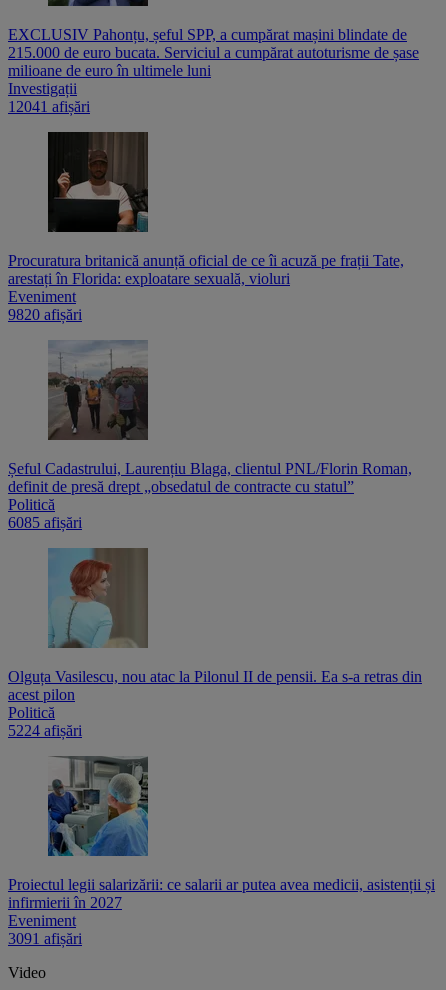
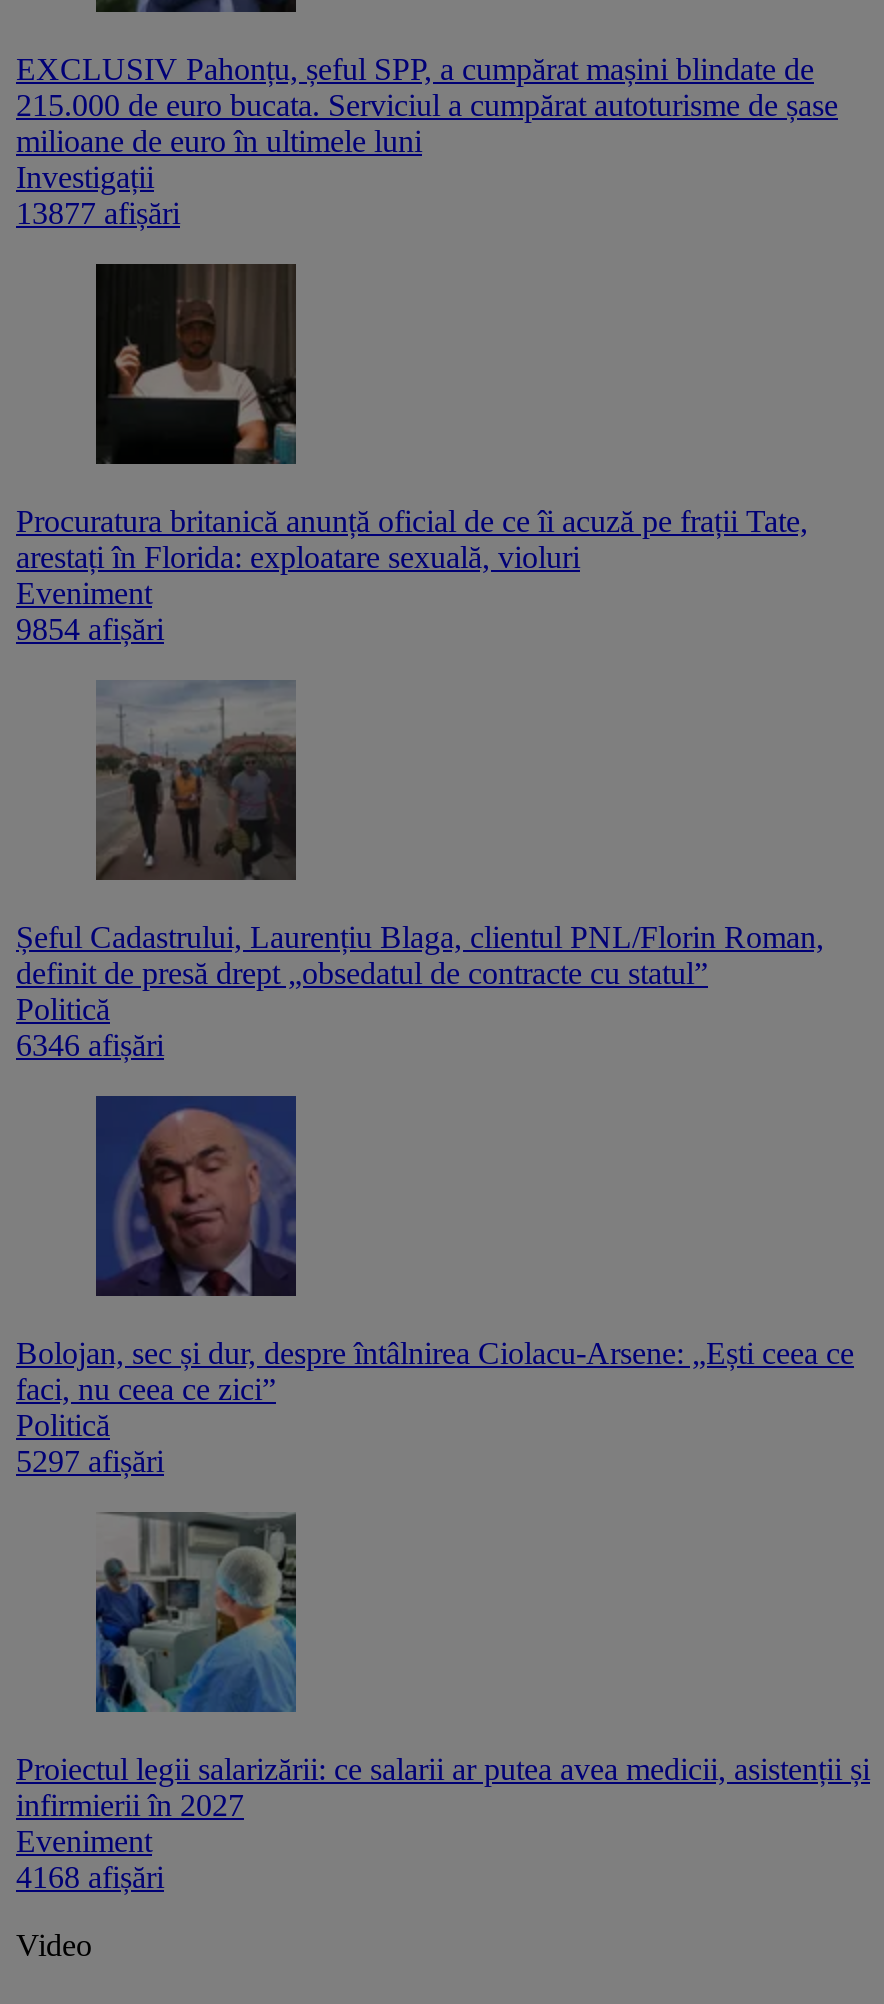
- 12041 afișări
+ 13877 afișări

- 9820 afișări
+ 9854 afișări

- 6085 afișări
+ 6346 afișări

- [image]
- Olguța Vasilescu, nou atac la Pilonul II de pensii. Ea s-a retras din
- acest pilon
+ [image]
+ Bolojan, sec și dur, despre întâlnirea Ciolacu-Arsene: „Ești ceea ce
+ faci, nu ceea ce zici”

- 5224 afișări
+ 5297 afișări

- 3091 afișări
+ 4168 afișări
